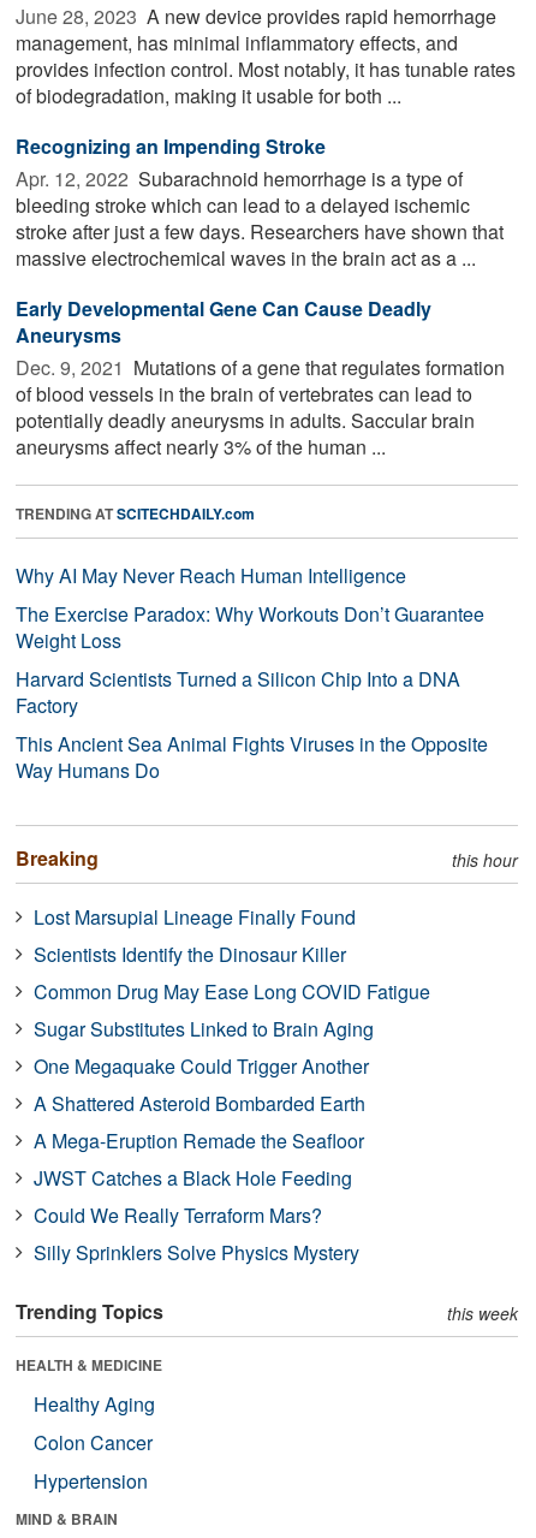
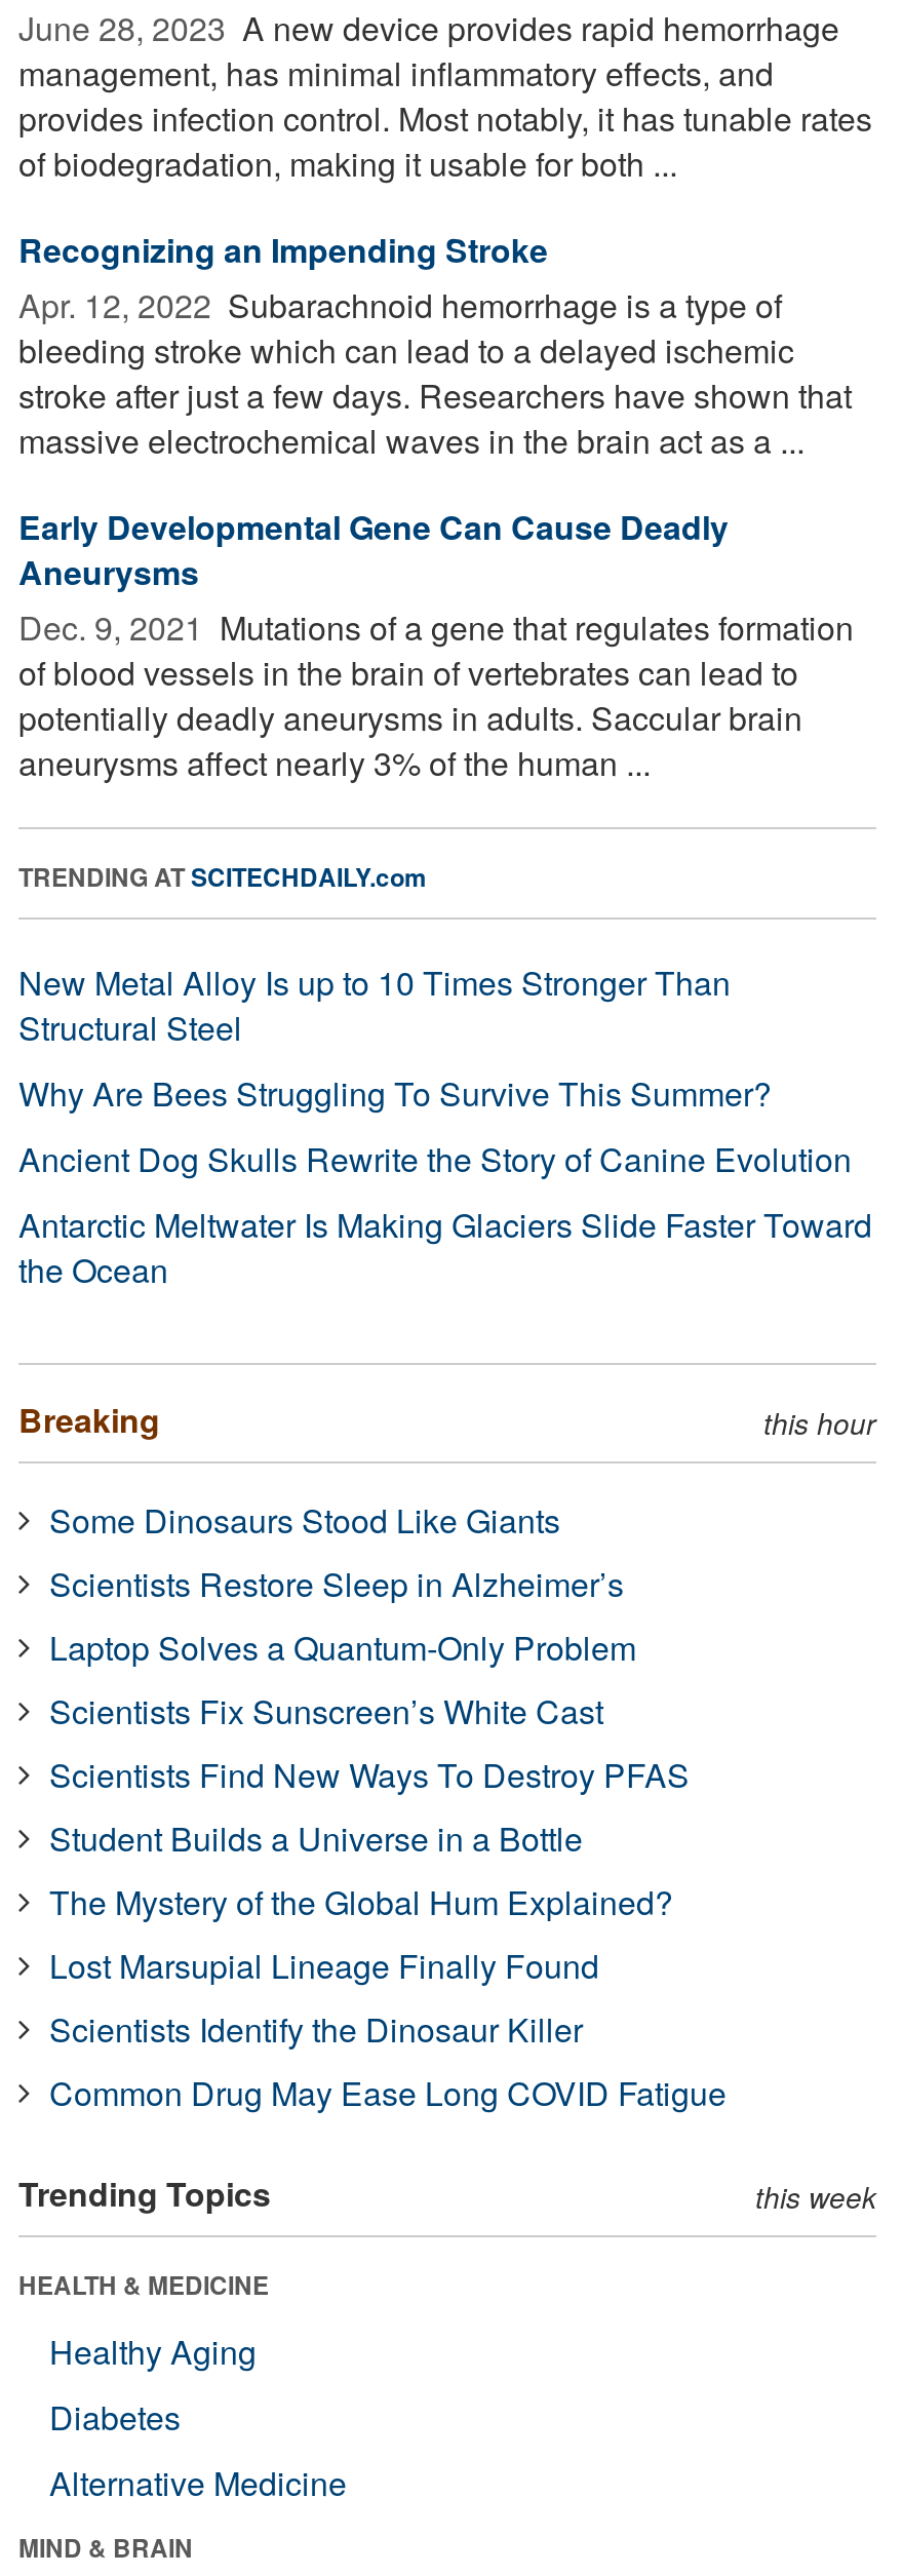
- Why AI May Never Reach Human Intelligence
- The Exercise Paradox: Why Workouts Don’t Guarantee
- Weight Loss
- Harvard Scientists Turned a Silicon Chip Into a DNA
- Factory
- This Ancient Sea Animal Fights Viruses in the Opposite
- Way Humans Do
+ New Metal Alloy Is up to 10 Times Stronger Than
+ Structural Steel
+ Why Are Bees Struggling To Survive This Summer?
+ Ancient Dog Skulls Rewrite the Story of Canine Evolution
+ Antarctic Meltwater Is Making Glaciers Slide Faster Toward
+ the Ocean

+ Some Dinosaurs Stood Like Giants
+ Scientists Restore Sleep in Alzheimer’s
+ Laptop Solves a Quantum-Only Problem
+ Scientists Fix Sunscreen’s White Cast
+ Scientists Find New Ways To Destroy PFAS
+ Student Builds a Universe in a Bottle
+ The Mystery of the Global Hum Explained?

moved down: Lost Marsupial Lineage Finally Found | Scientists Identify the Dinosaur Killer | Common Drug May Ease Long COVID Fatigue

- Sugar Substitutes Linked to Brain Aging
- One Megaquake Could Trigger Another
- A Shattered Asteroid Bombarded Earth
- A Mega-Eruption Remade the Seafloor
- JWST Catches a Black Hole Feeding
- Could We Really Terraform Mars?
- Silly Sprinklers Solve Physics Mystery

- Colon Cancer
- Hypertension
+ Diabetes
+ Alternative Medicine
